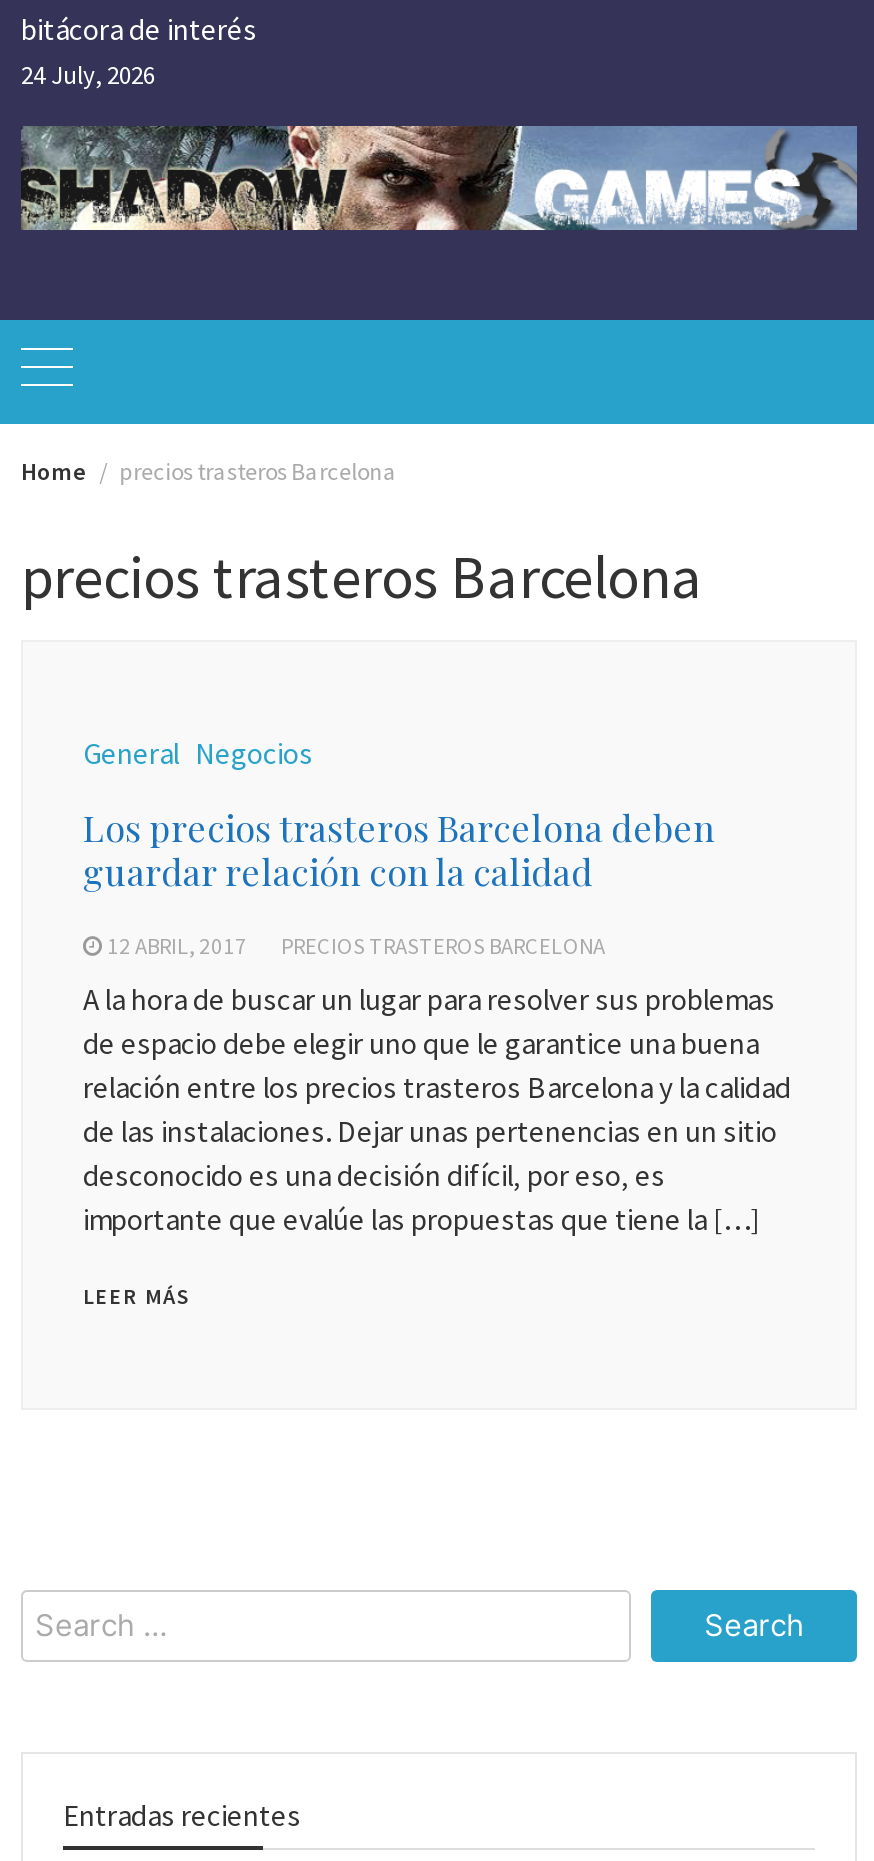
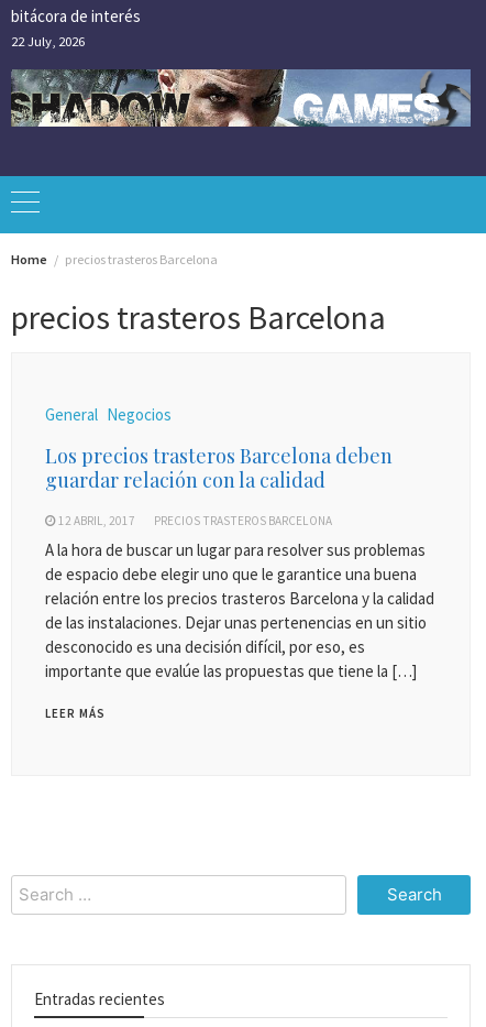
- 24 July, 2026
+ 22 July, 2026
